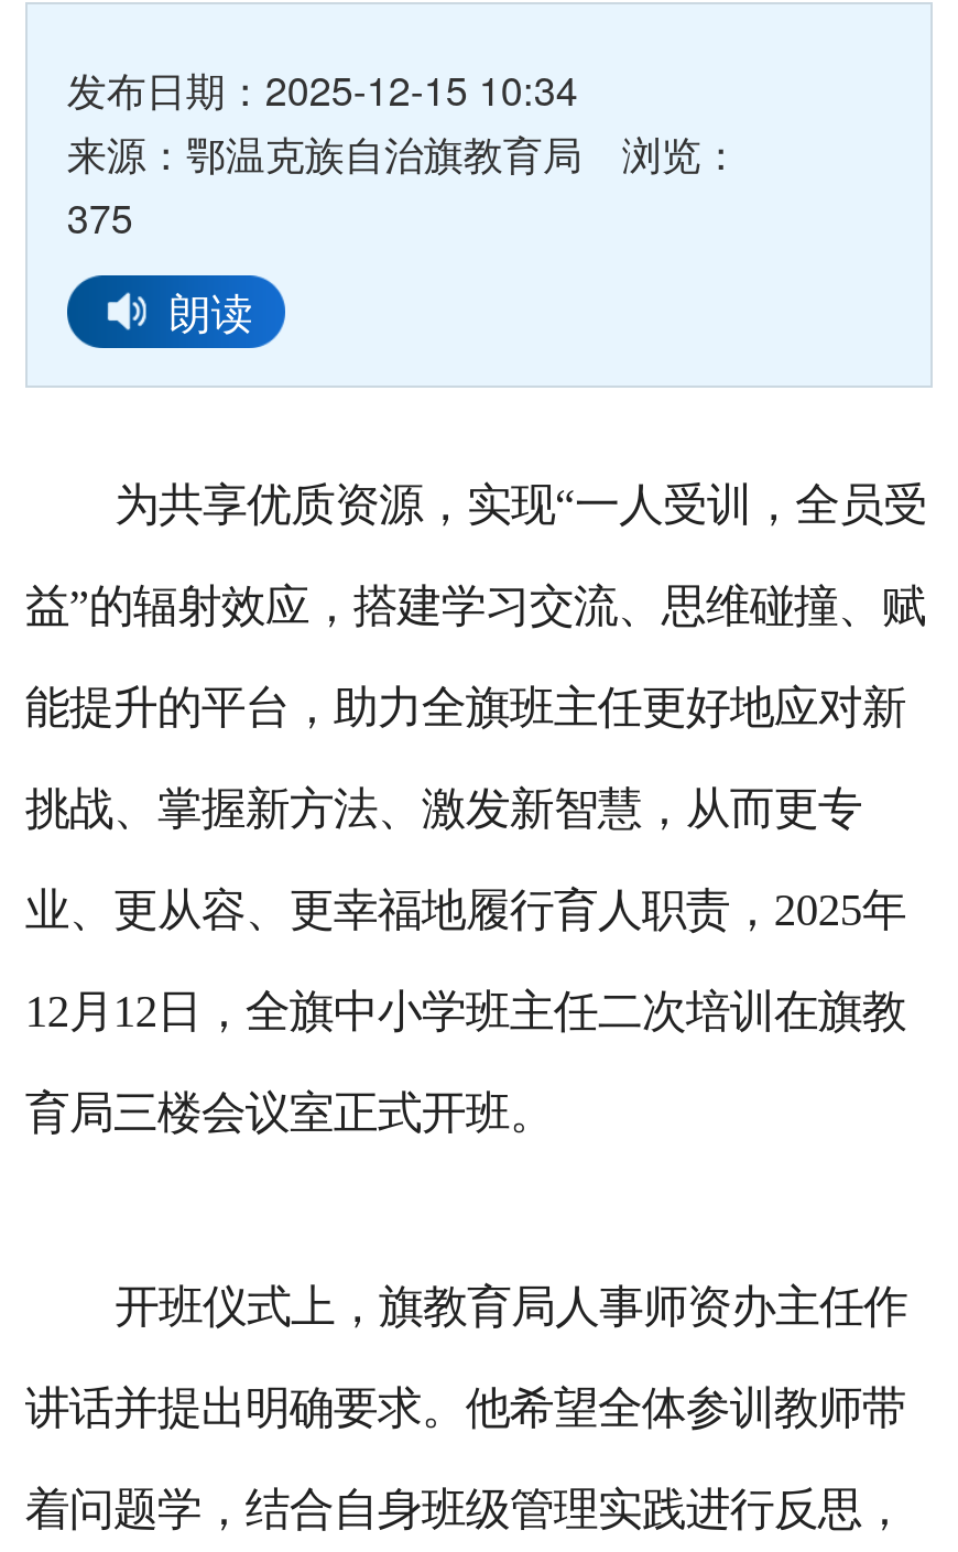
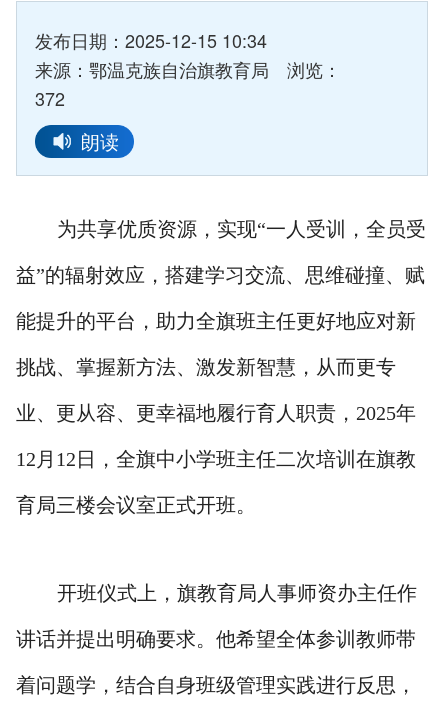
- 375
+ 372
